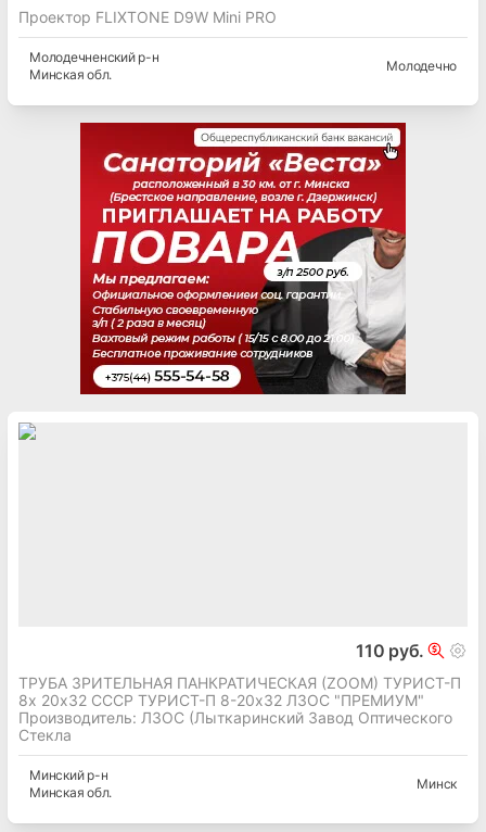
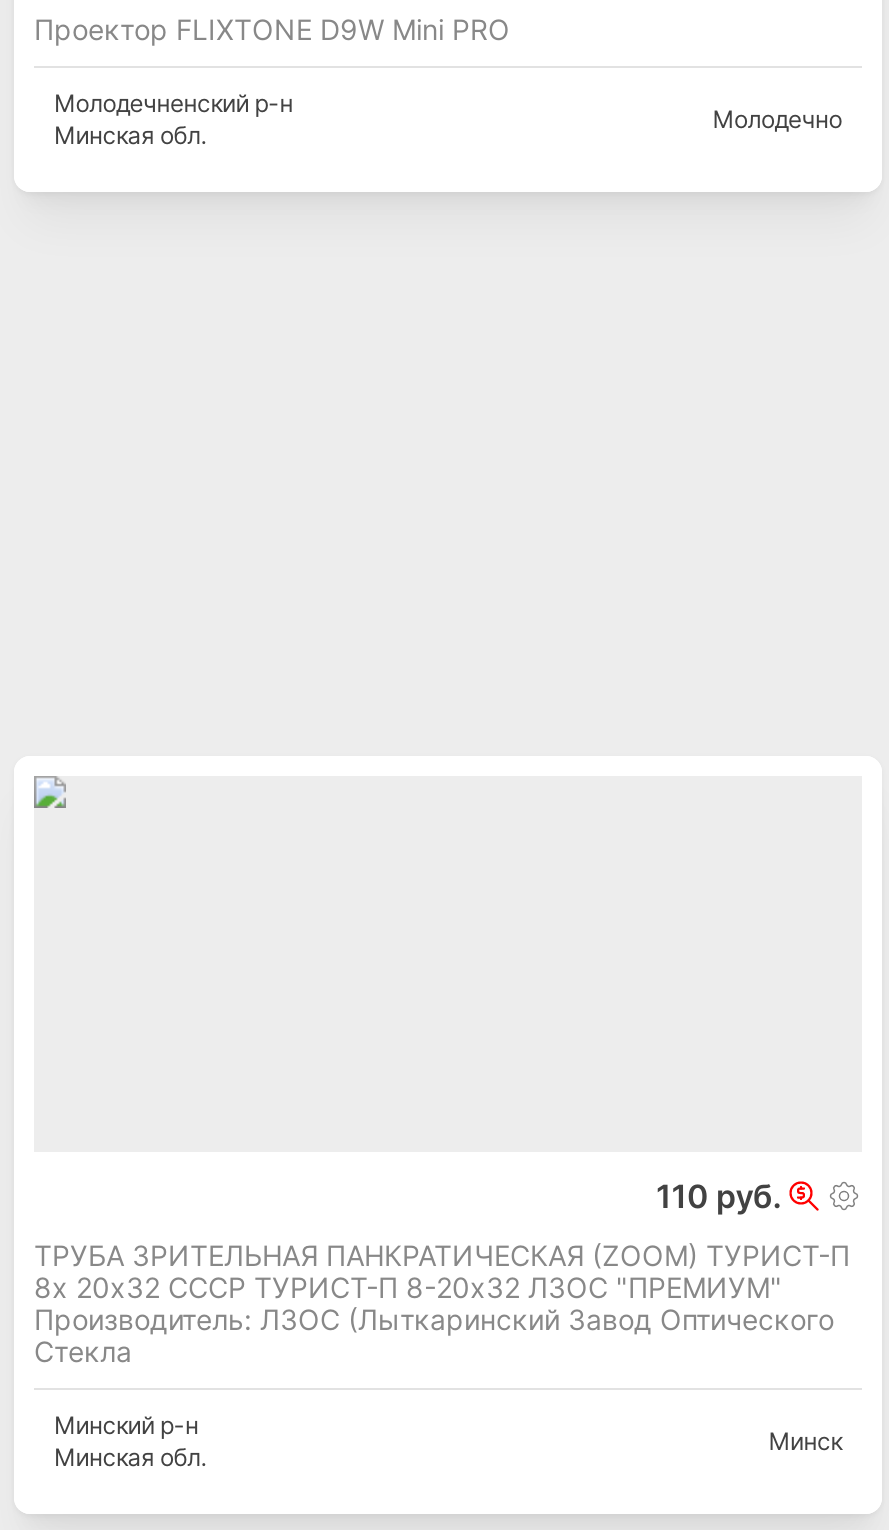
- [image]
